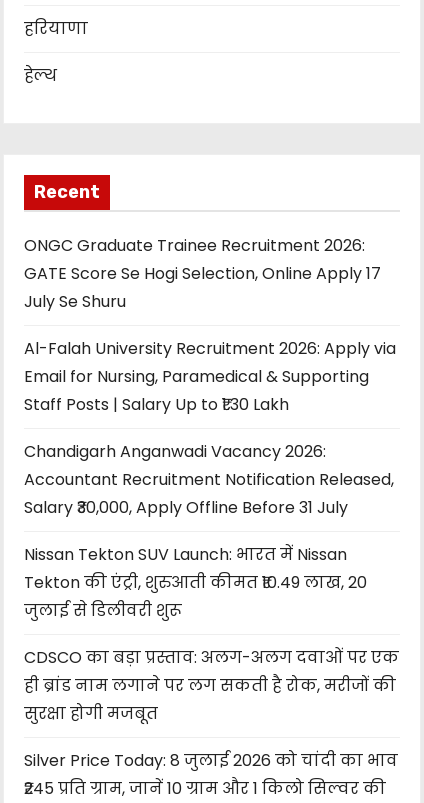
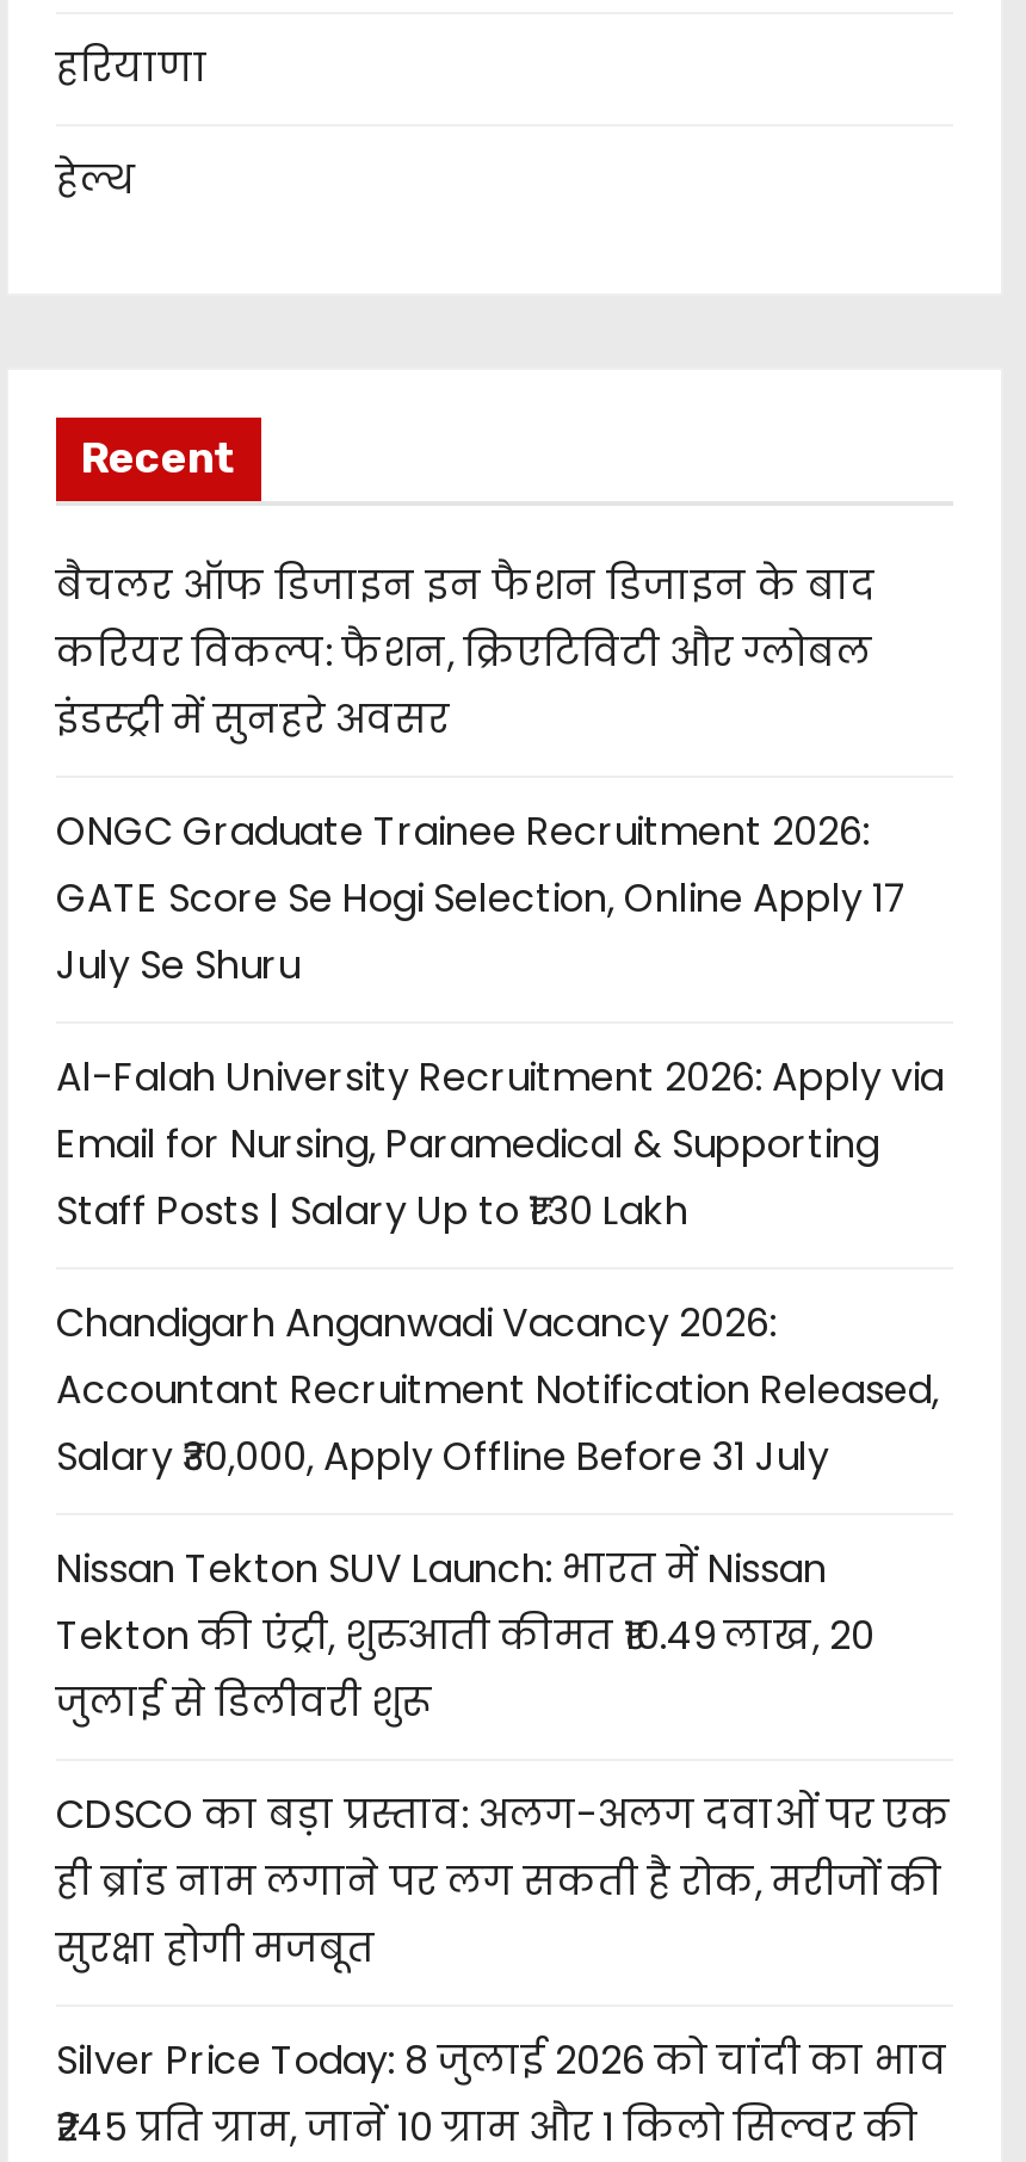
+ बैचलर ऑफ डिजाइन इन फैशन डिजाइन के बाद
+ करियर विकल्प: फैशन, क्रिएटिविटी और ग्लोबल
+ इंडस्ट्री में सुनहरे अवसर
